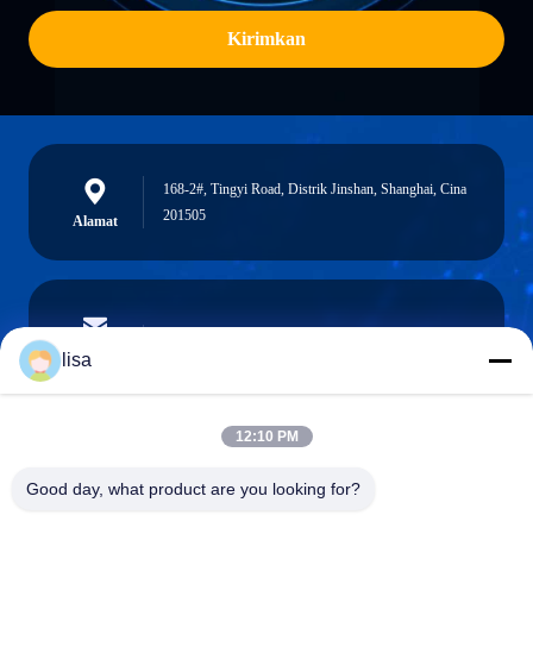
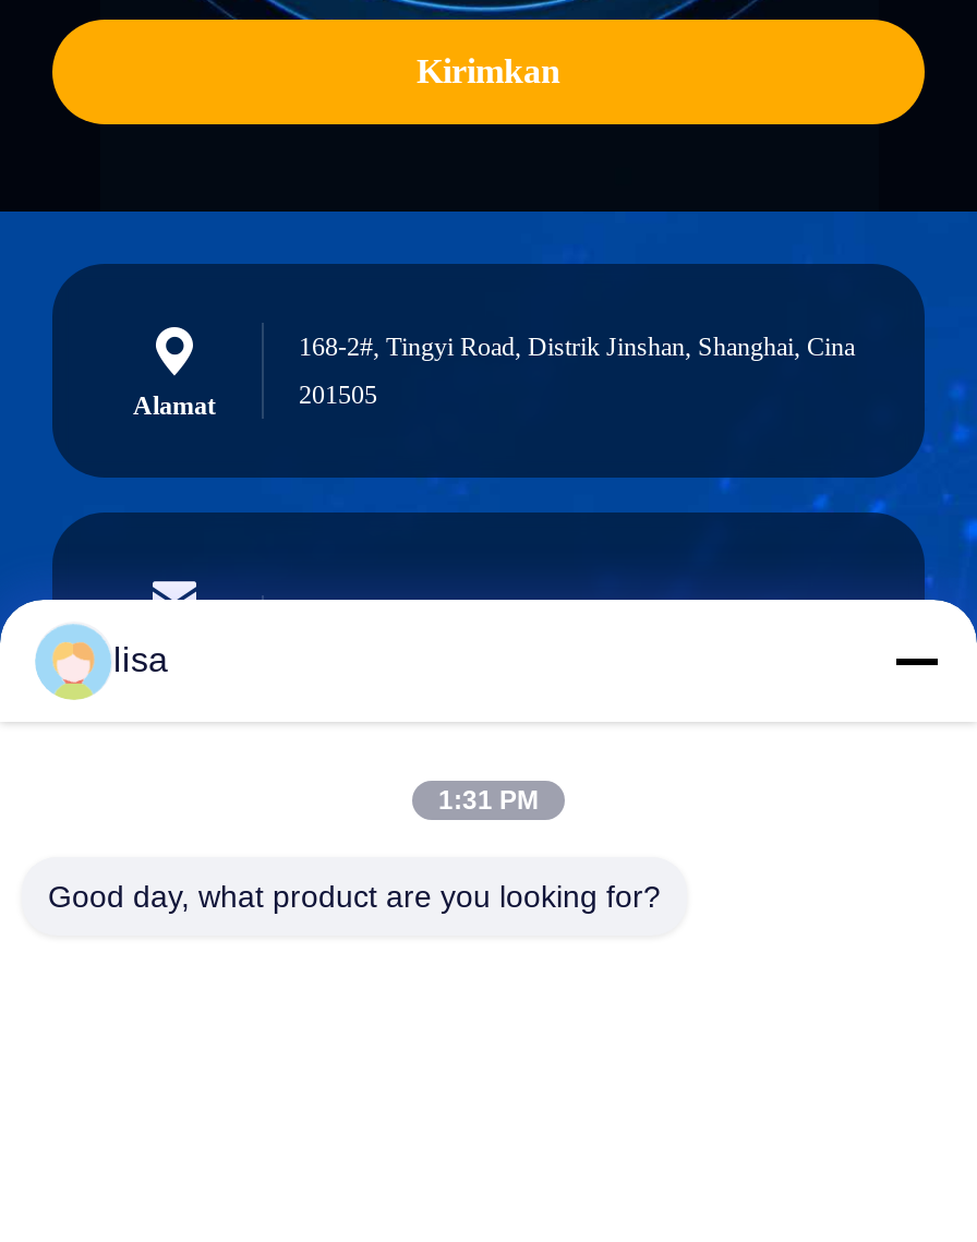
- 12:10 PM
+ 1:31 PM
